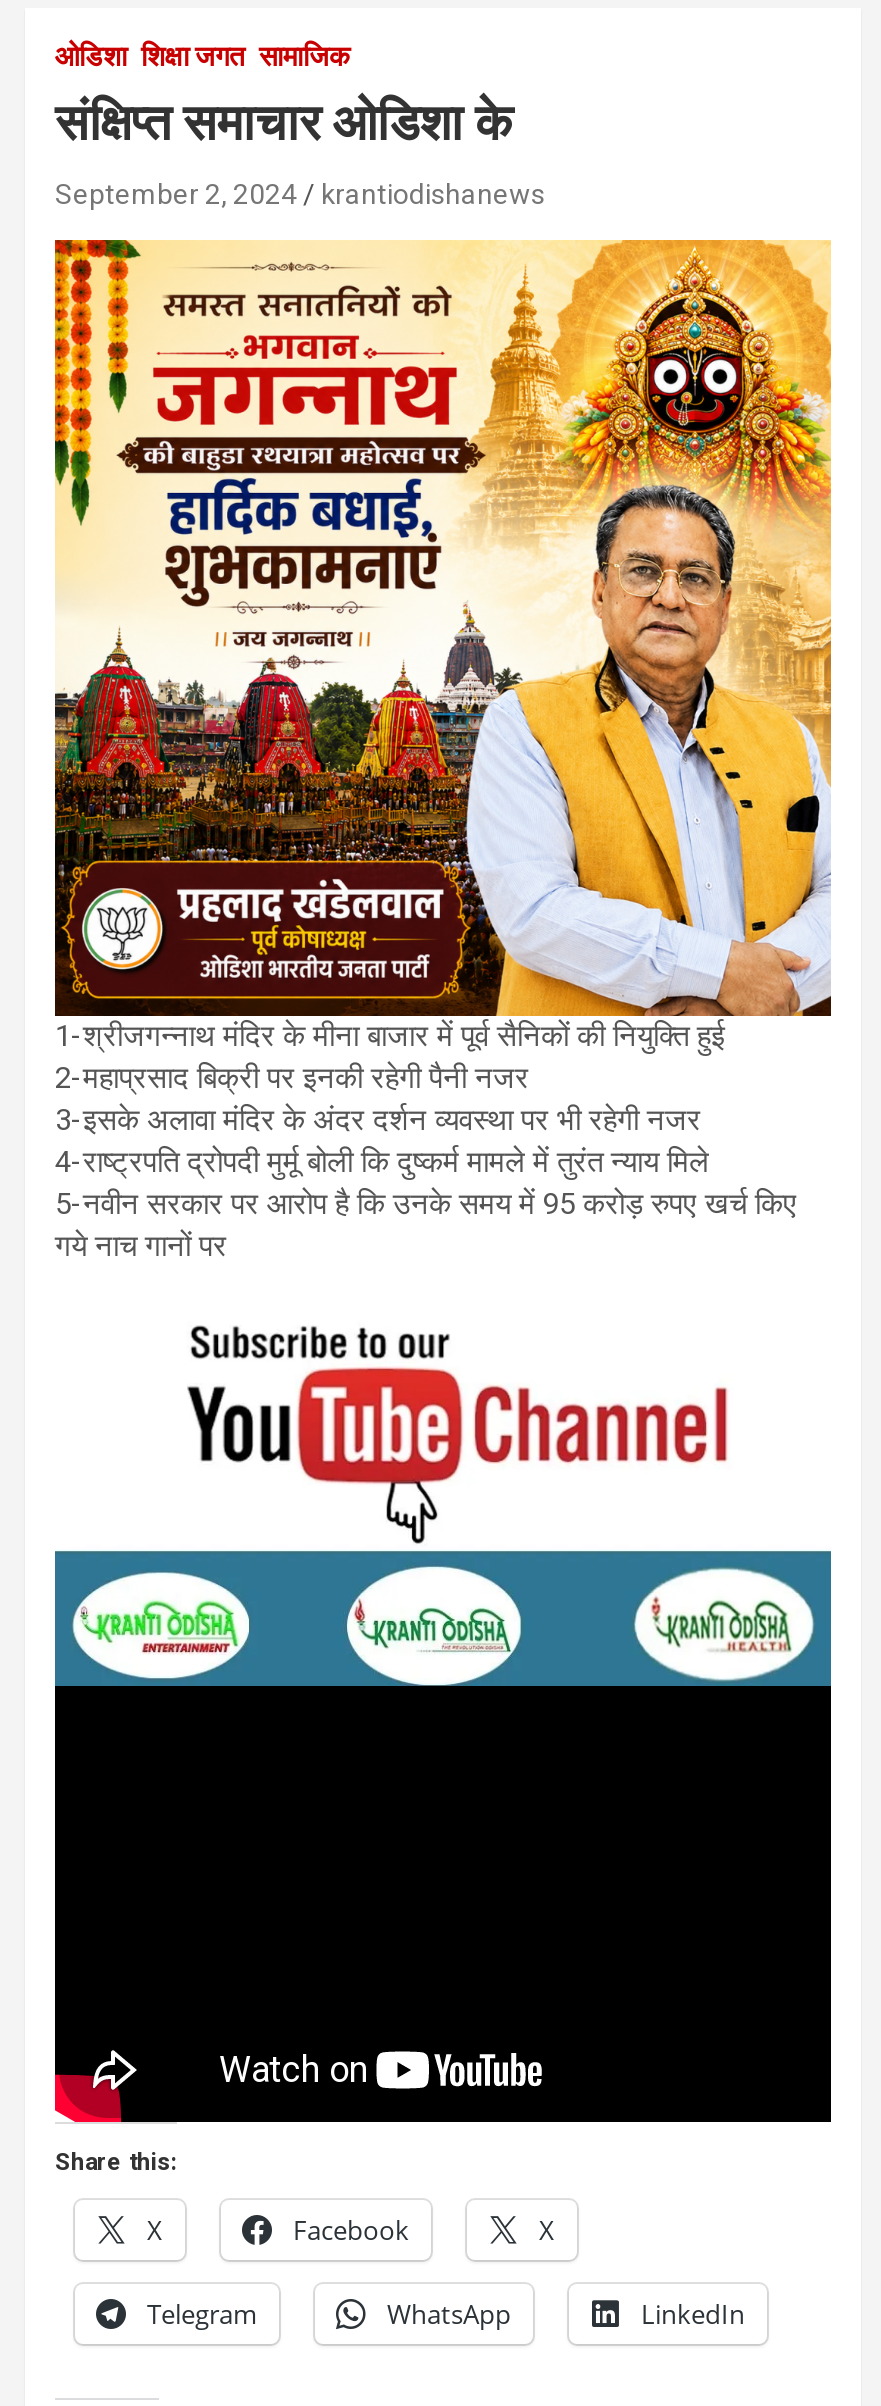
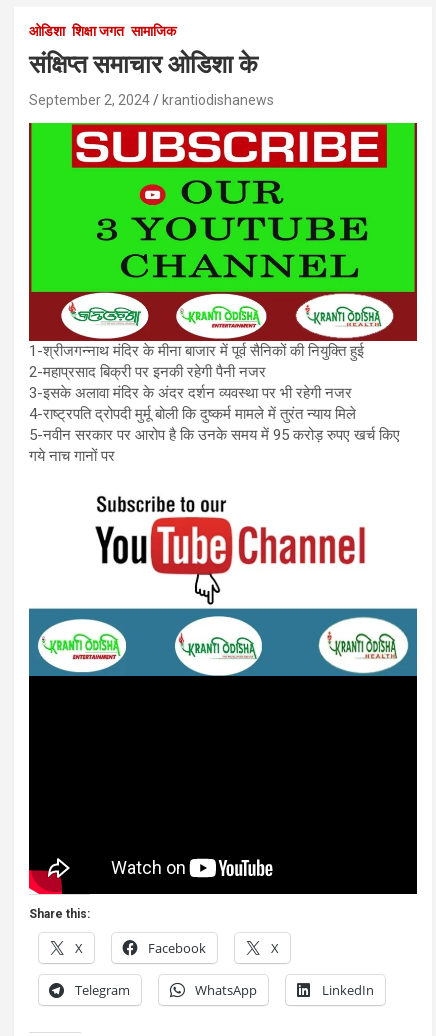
- [image]
+ [image]
